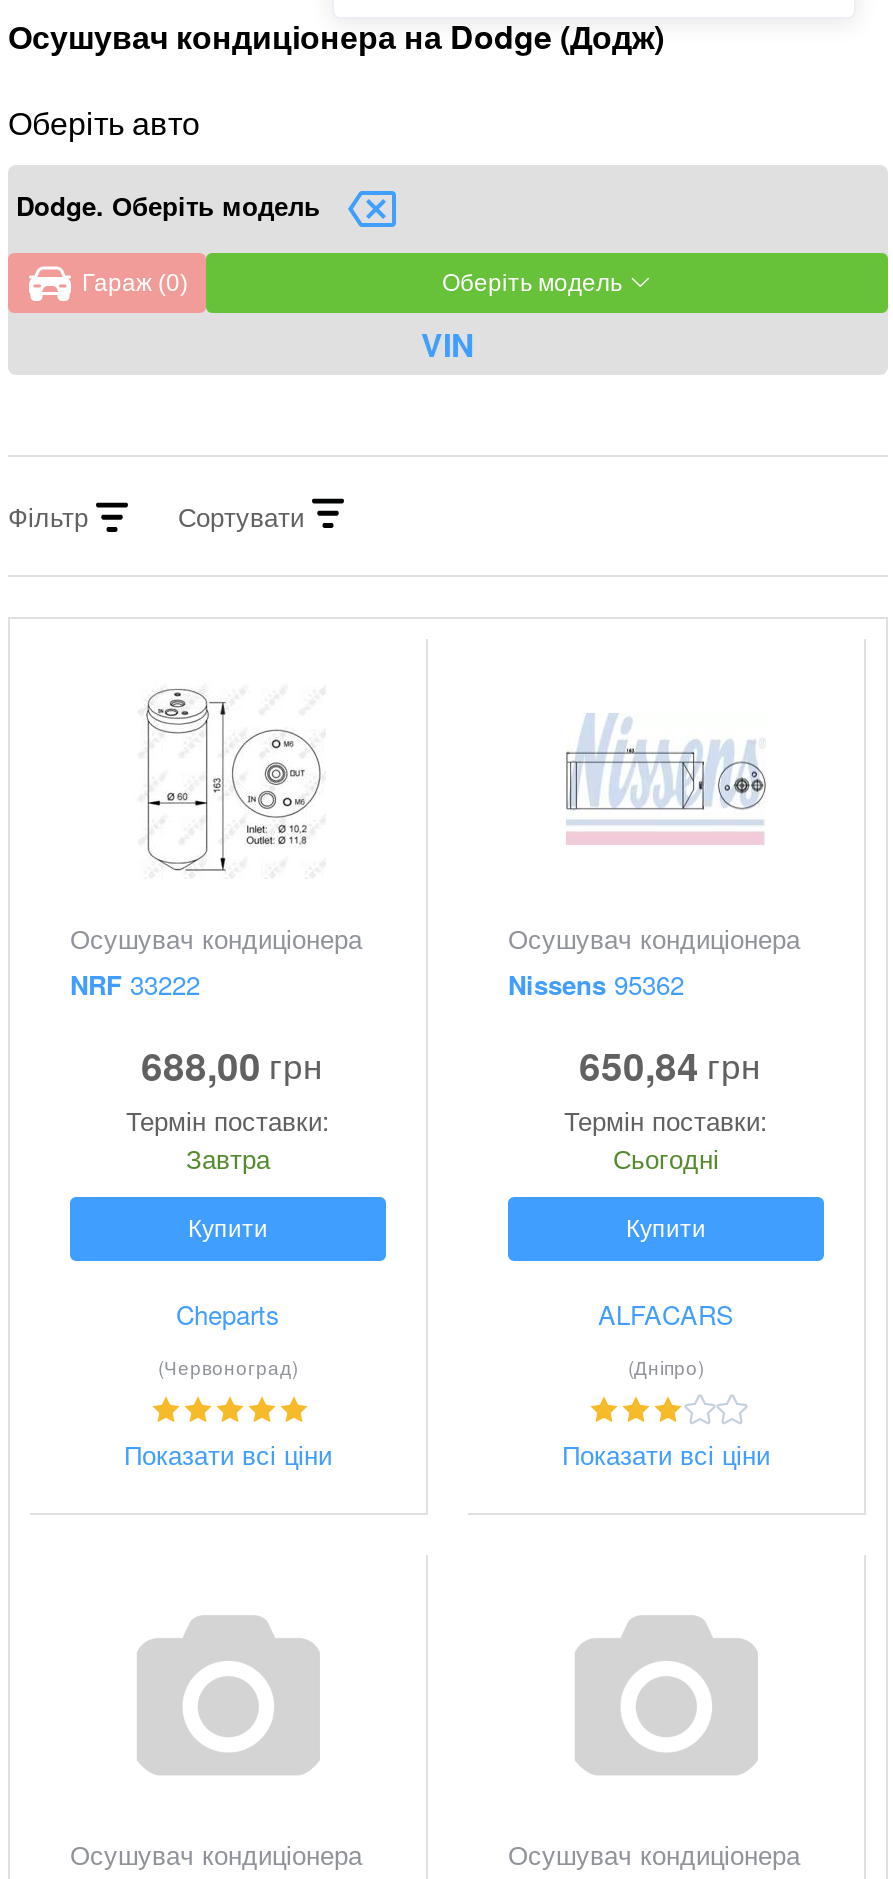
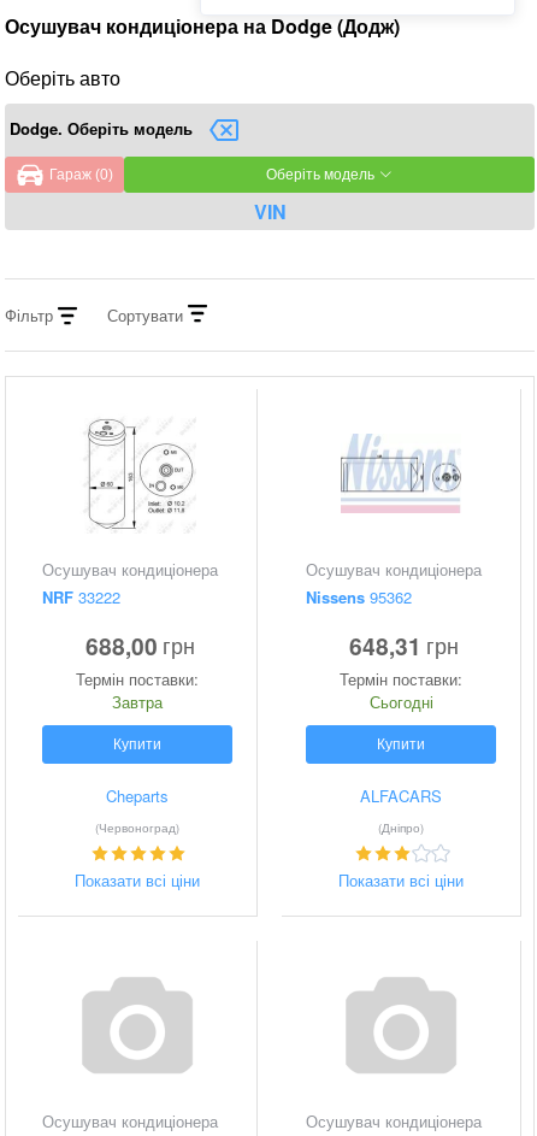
- 650,84 грн
+ 648,31 грн
